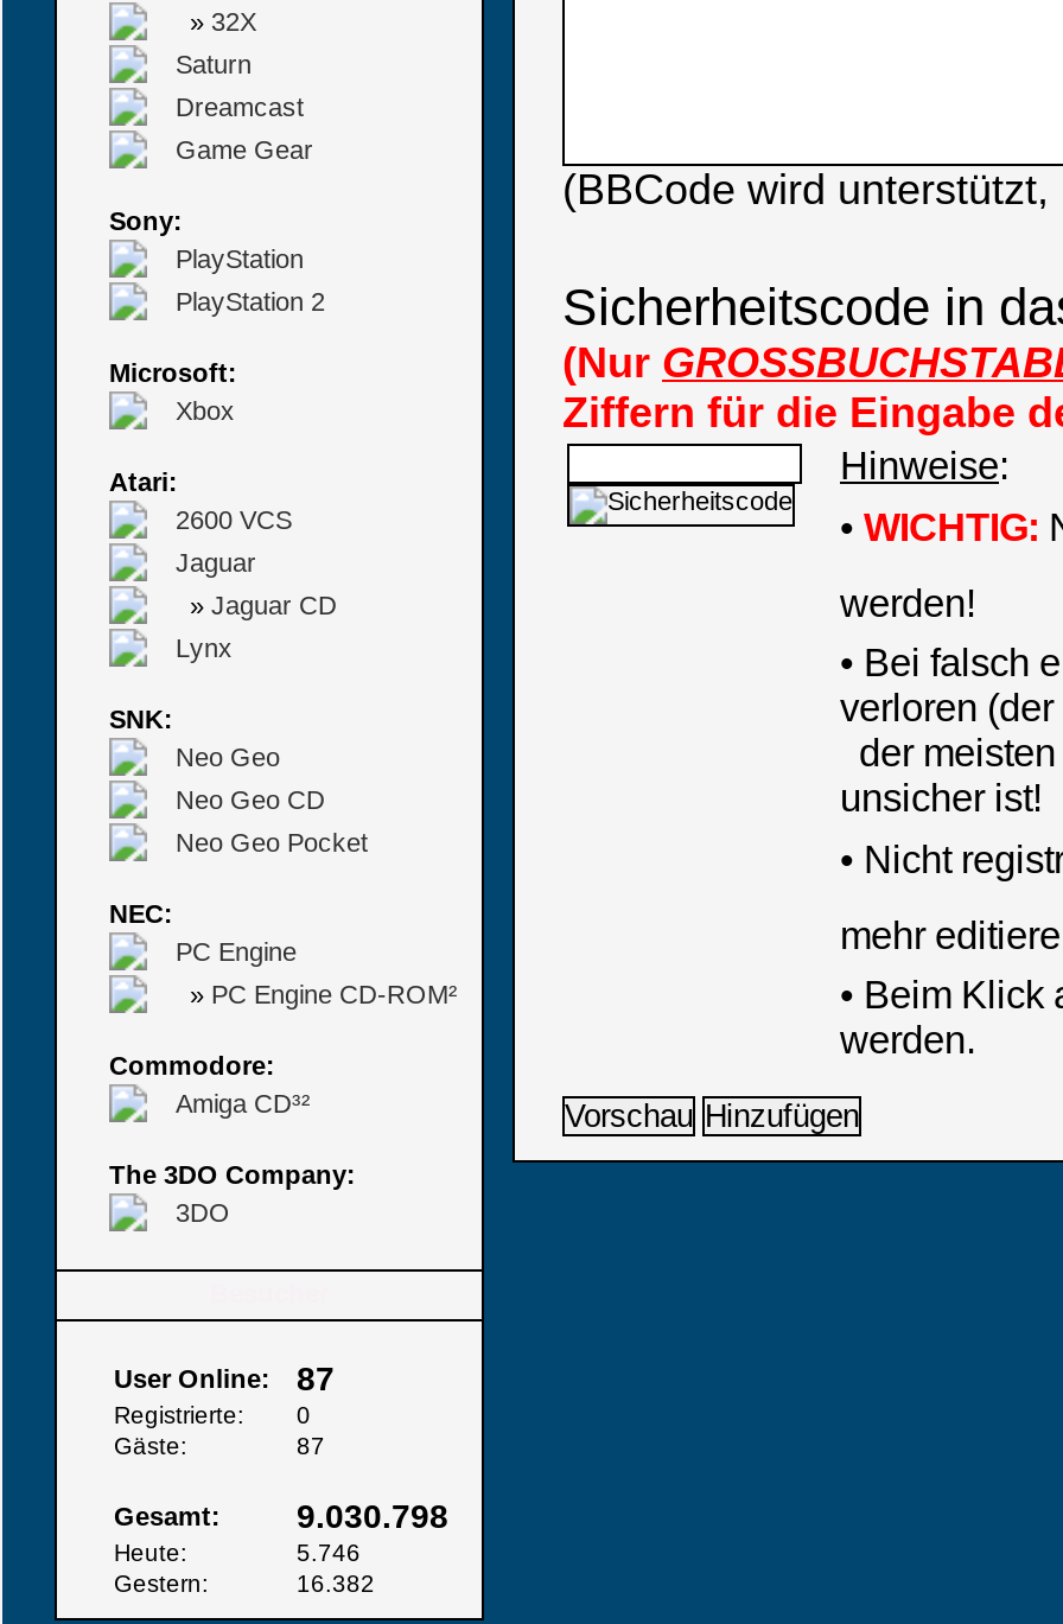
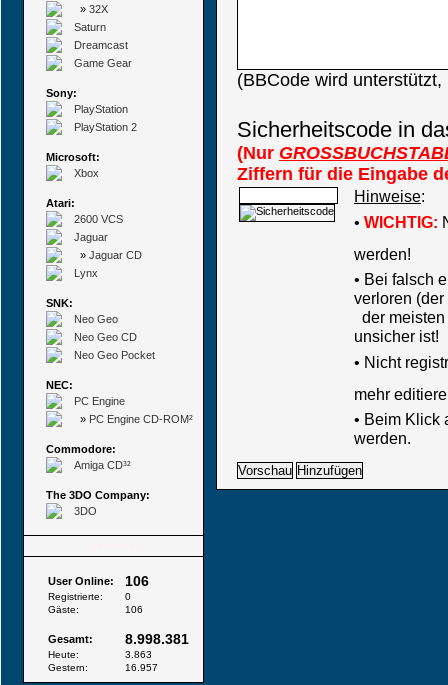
- User Online: 87
+ User Online: 106

- 87
+ 106

- 9.030.798
+ 8.998.381

- 5.746
+ 3.863

- 16.382
+ 16.957
